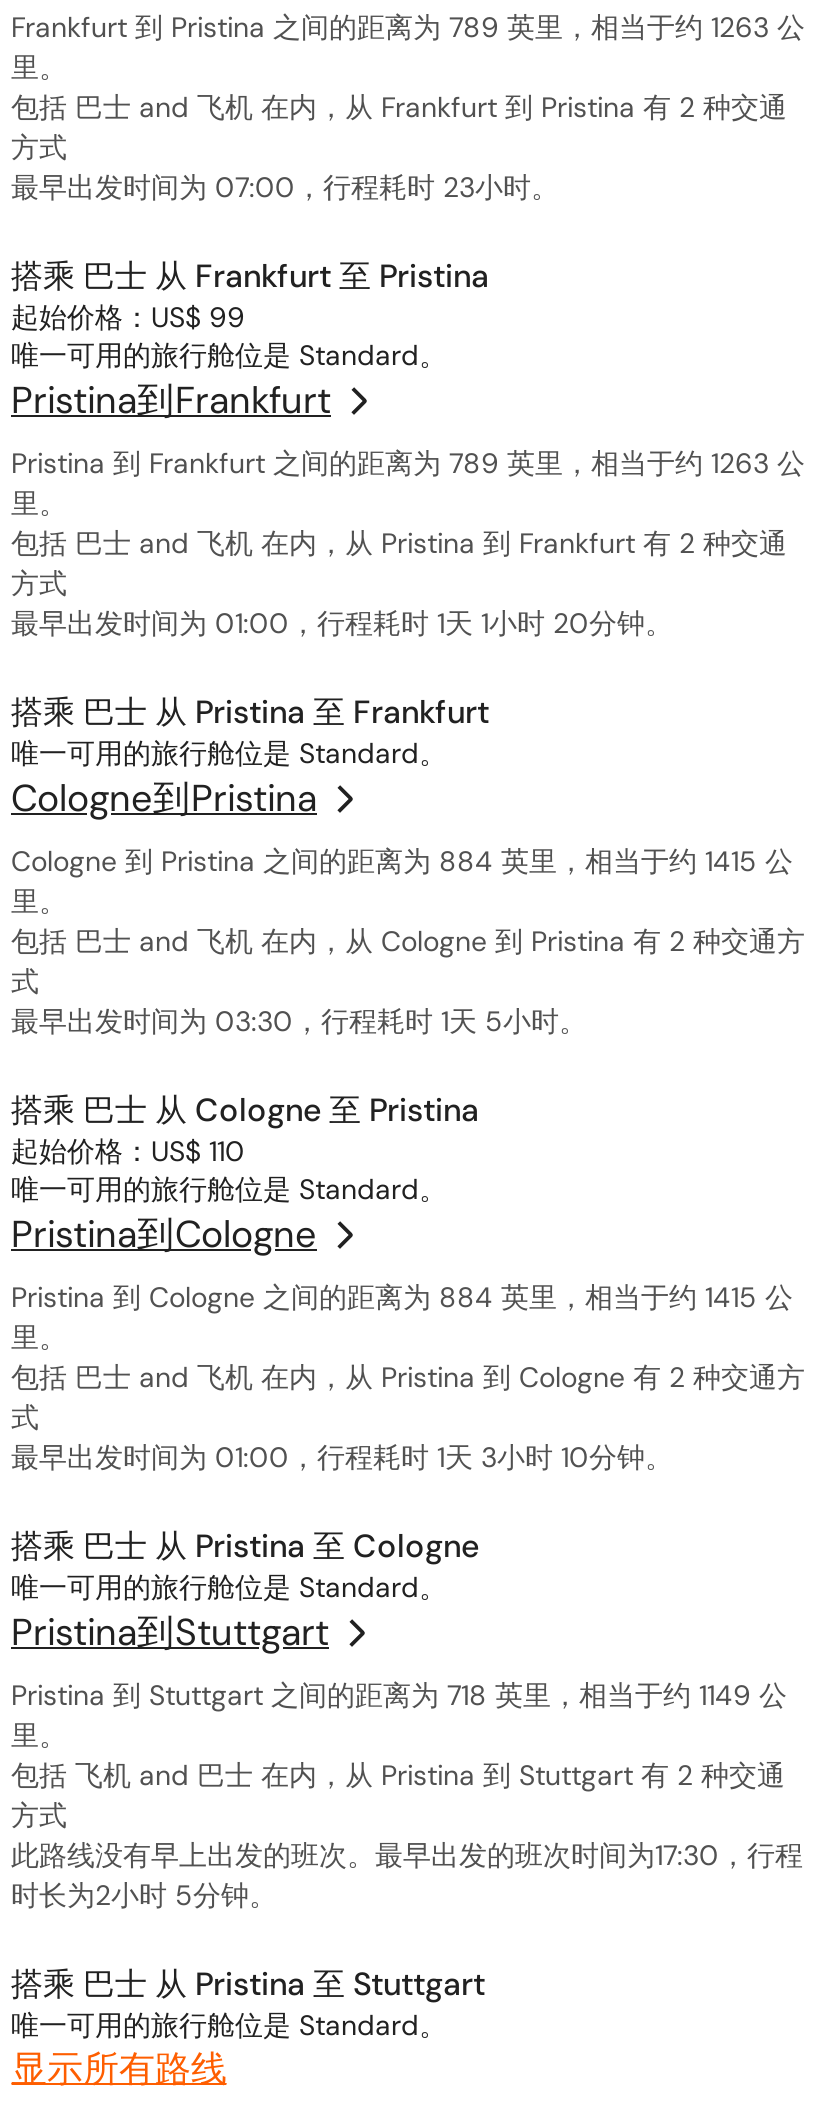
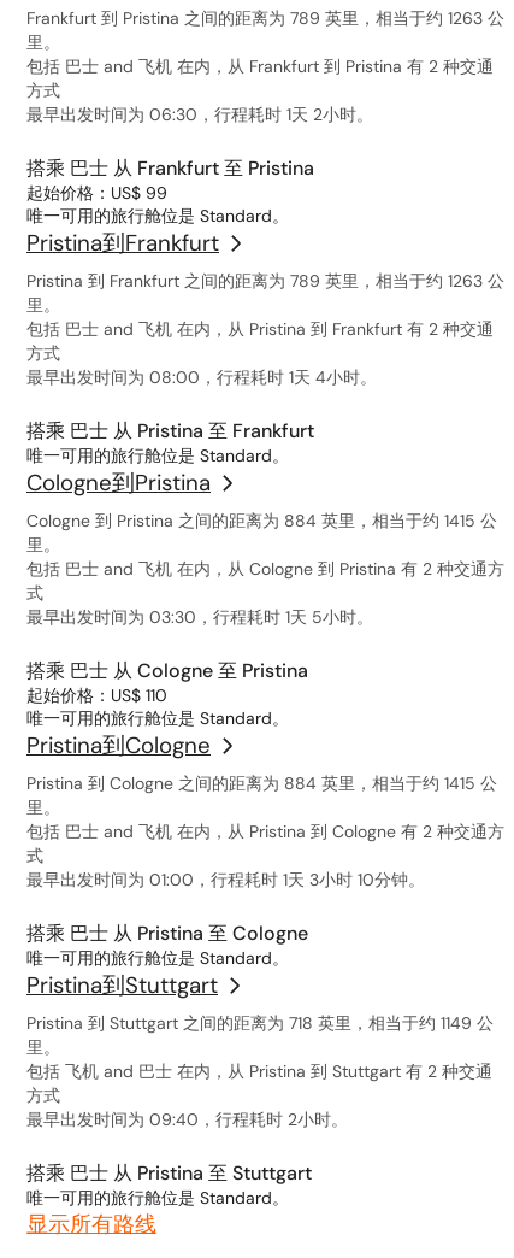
- 最早出发时间为 07:00，行程耗时 23小时。
+ 最早出发时间为 06:30，行程耗时 1天 2小时。

- 最早出发时间为 01:00，行程耗时 1天 1小时 20分钟。
+ 最早出发时间为 08:00，行程耗时 1天 4小时。

- 此路线没有早上出发的班次。最早出发的班次时间为17:30，行程
- 时长为2小时 5分钟。
+ 最早出发时间为 09:40，行程耗时 2小时。
